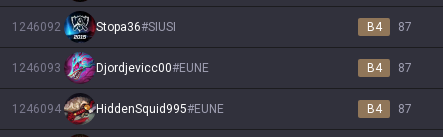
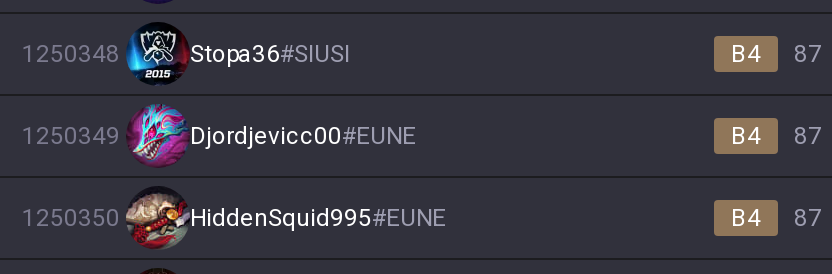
- 1246092
+ 1250348

- 1246093
+ 1250349

- 1246094
+ 1250350
